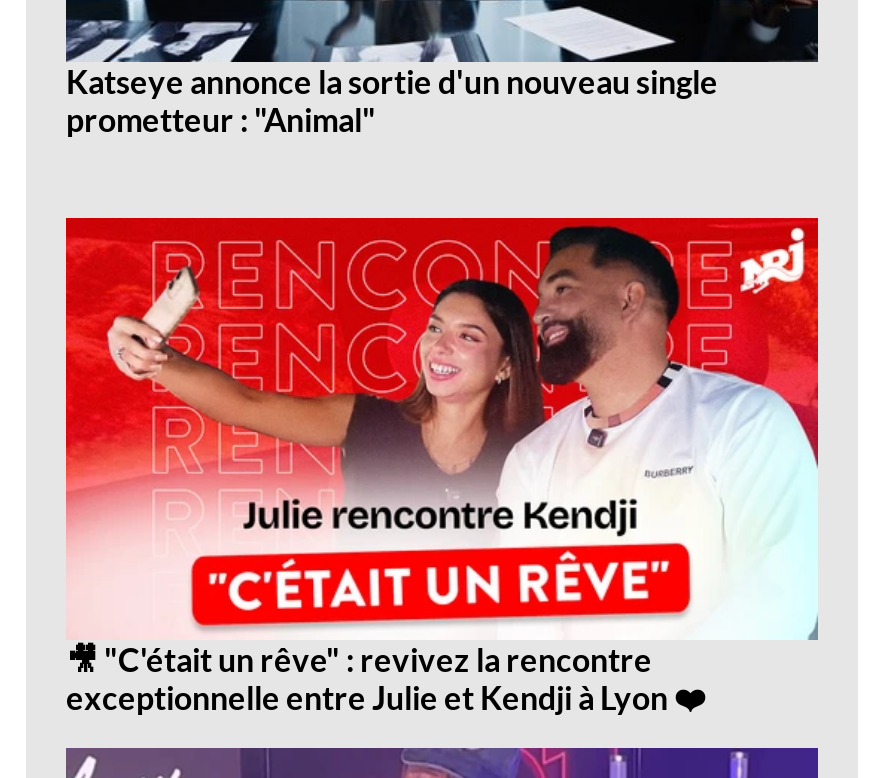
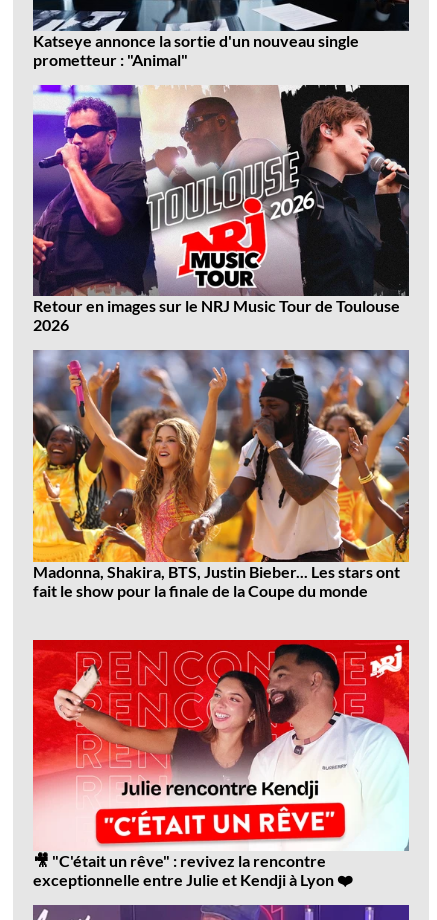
+ [image]
+ Retour en images sur le NRJ Music Tour de Toulouse
+ 2026

+ [image]
+ Madonna, Shakira, BTS, Justin Bieber... Les stars ont
+ fait le show pour la finale de la Coupe du monde
